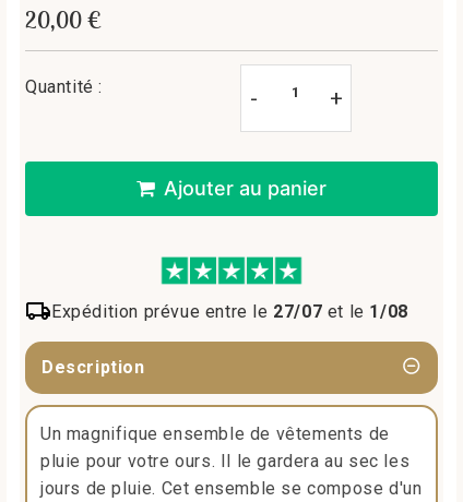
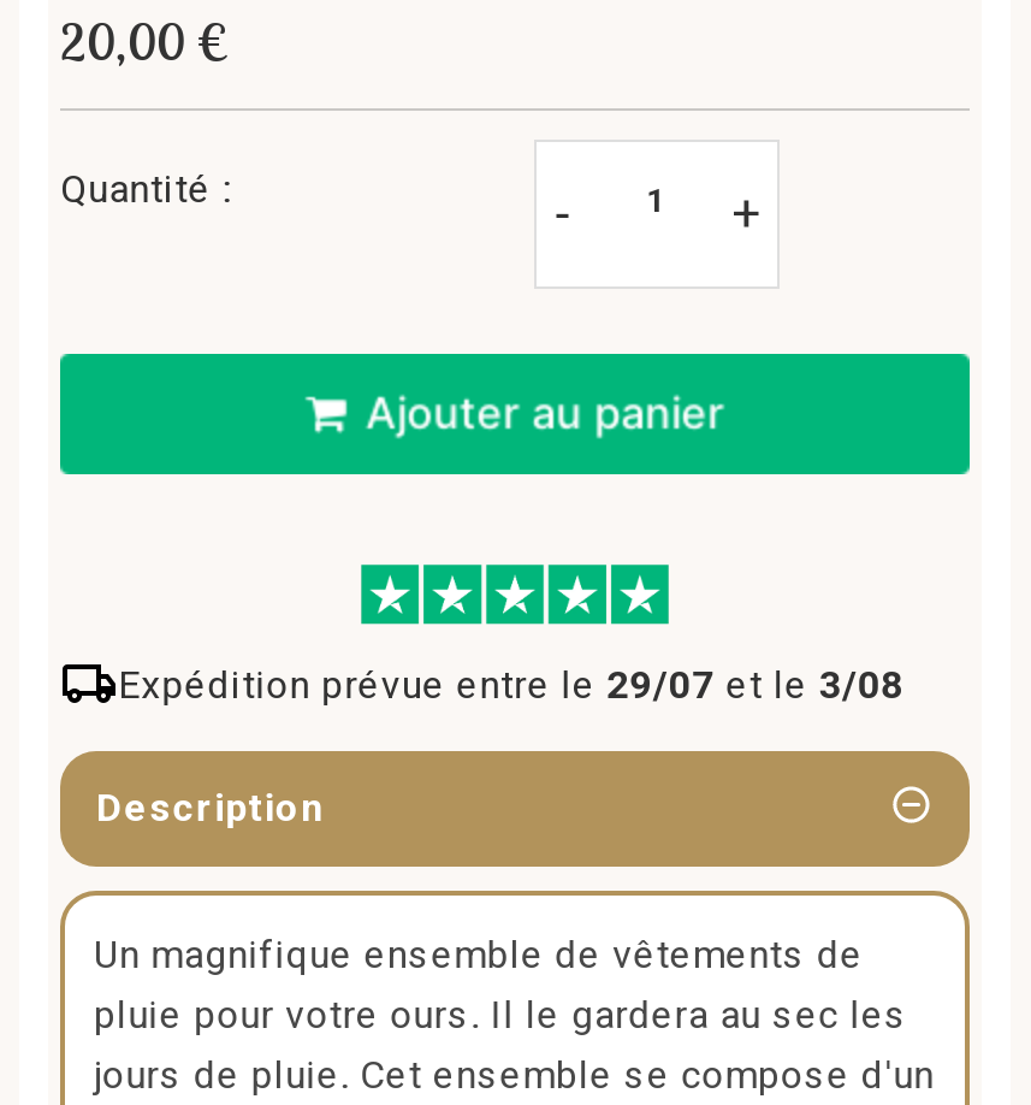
- Expédition prévue entre le 27/07 et le 1/08
+ Expédition prévue entre le 29/07 et le 3/08
